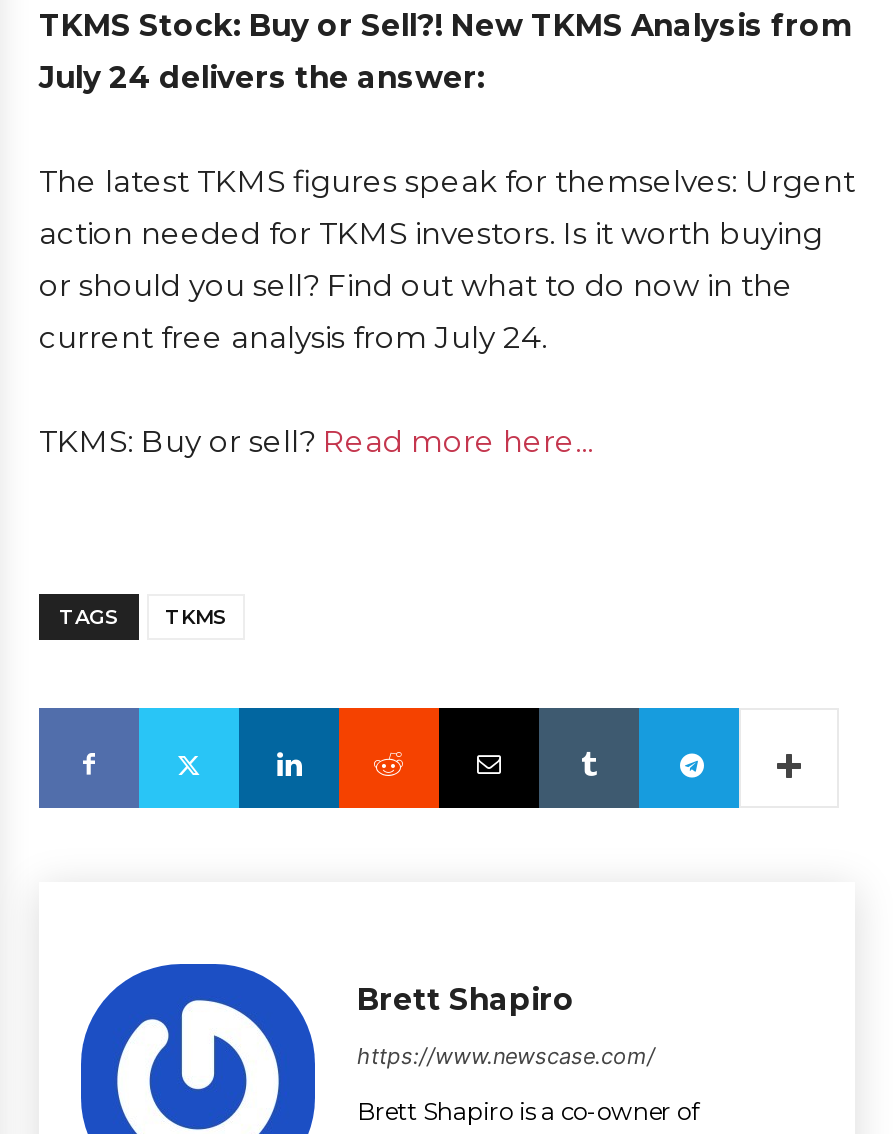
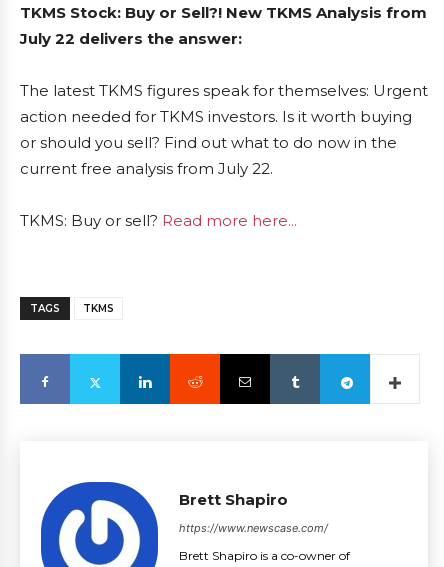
- July 24 delivers the answer:
+ July 22 delivers the answer:

- current free analysis from July 24.
+ current free analysis from July 22.
